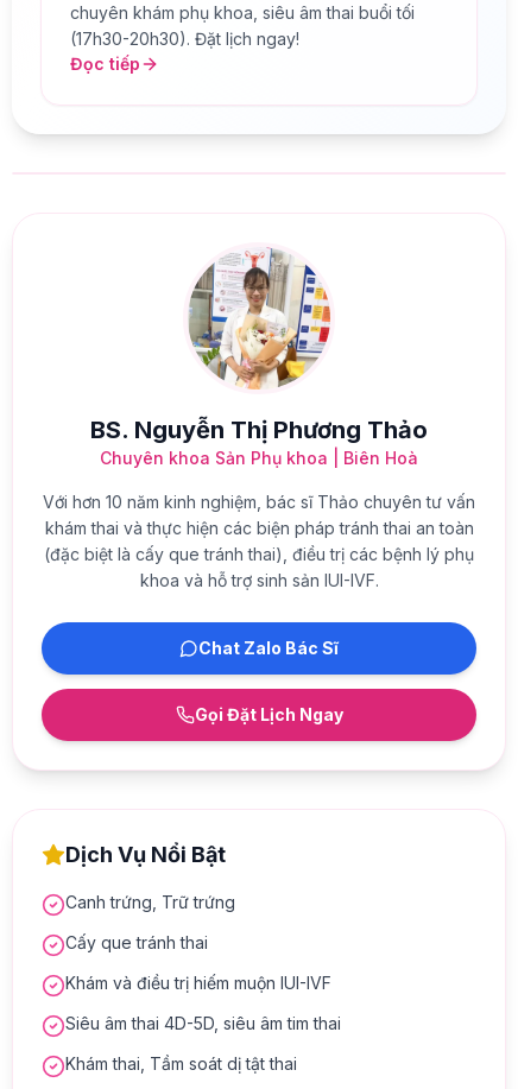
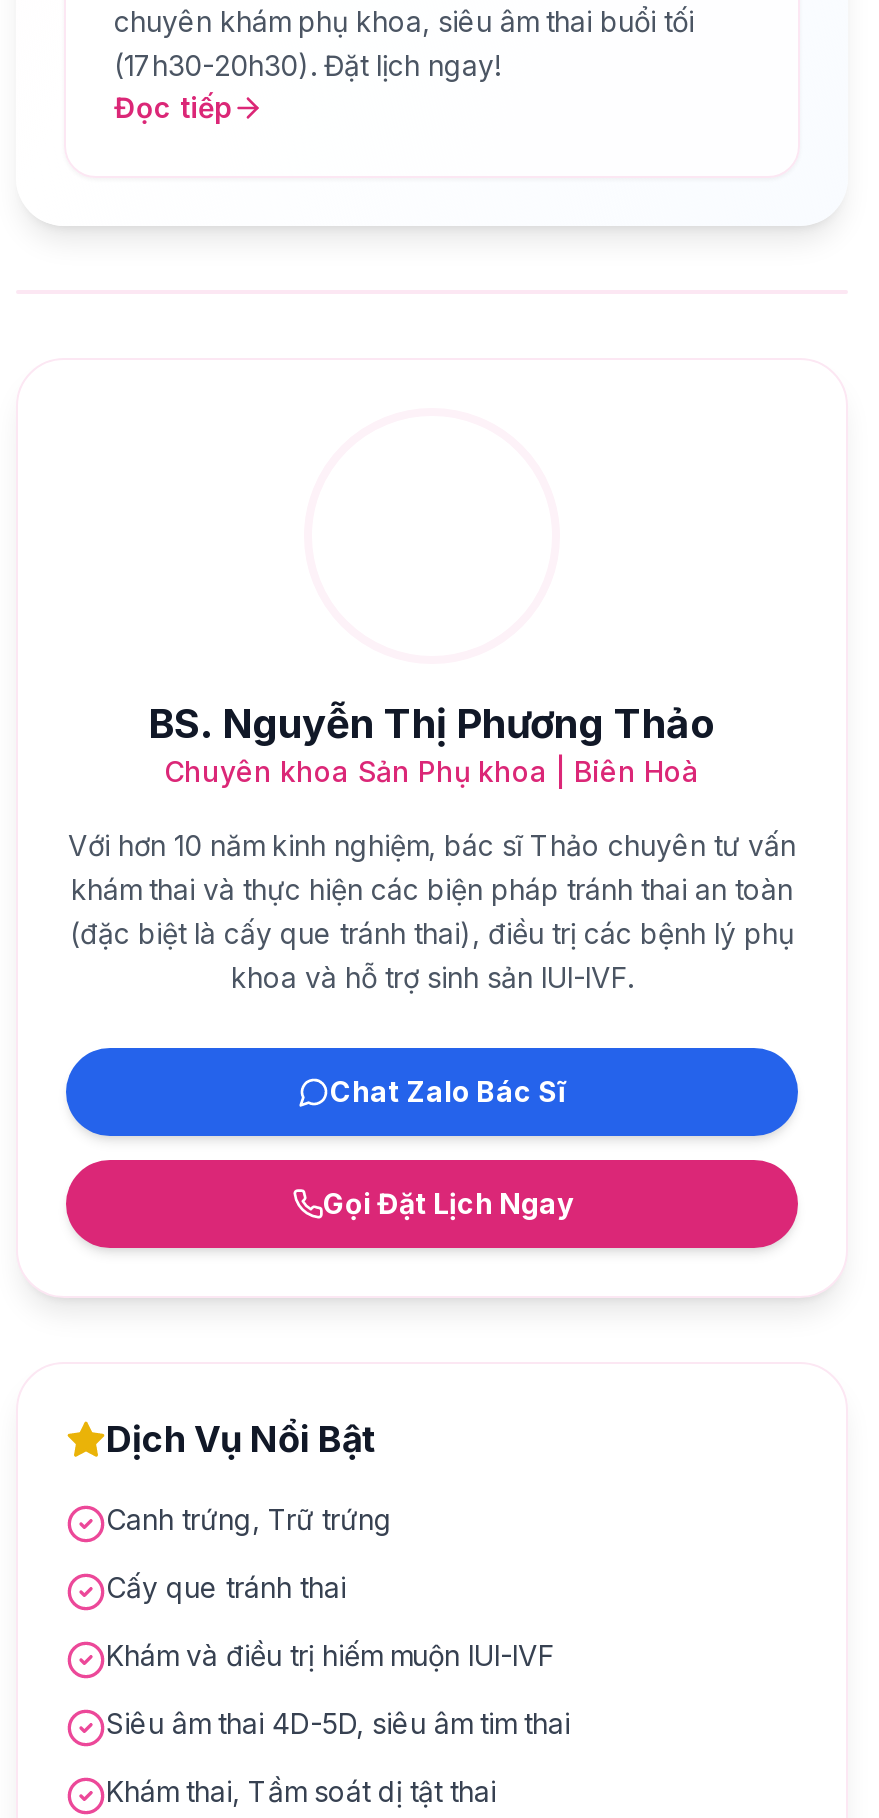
- [image]
